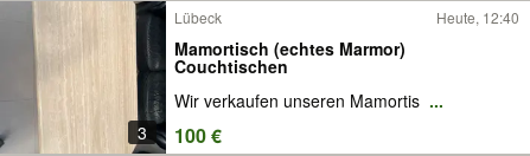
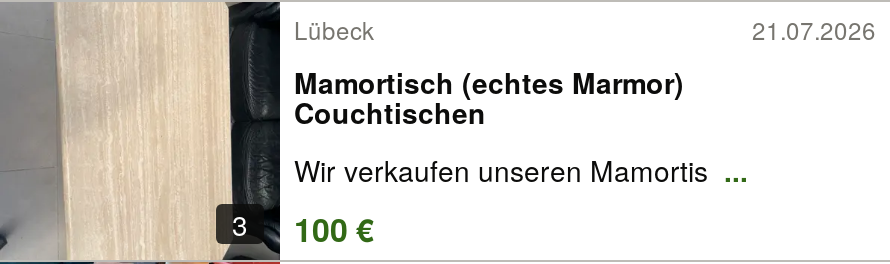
- Heute, 12:40
+ 21.07.2026
